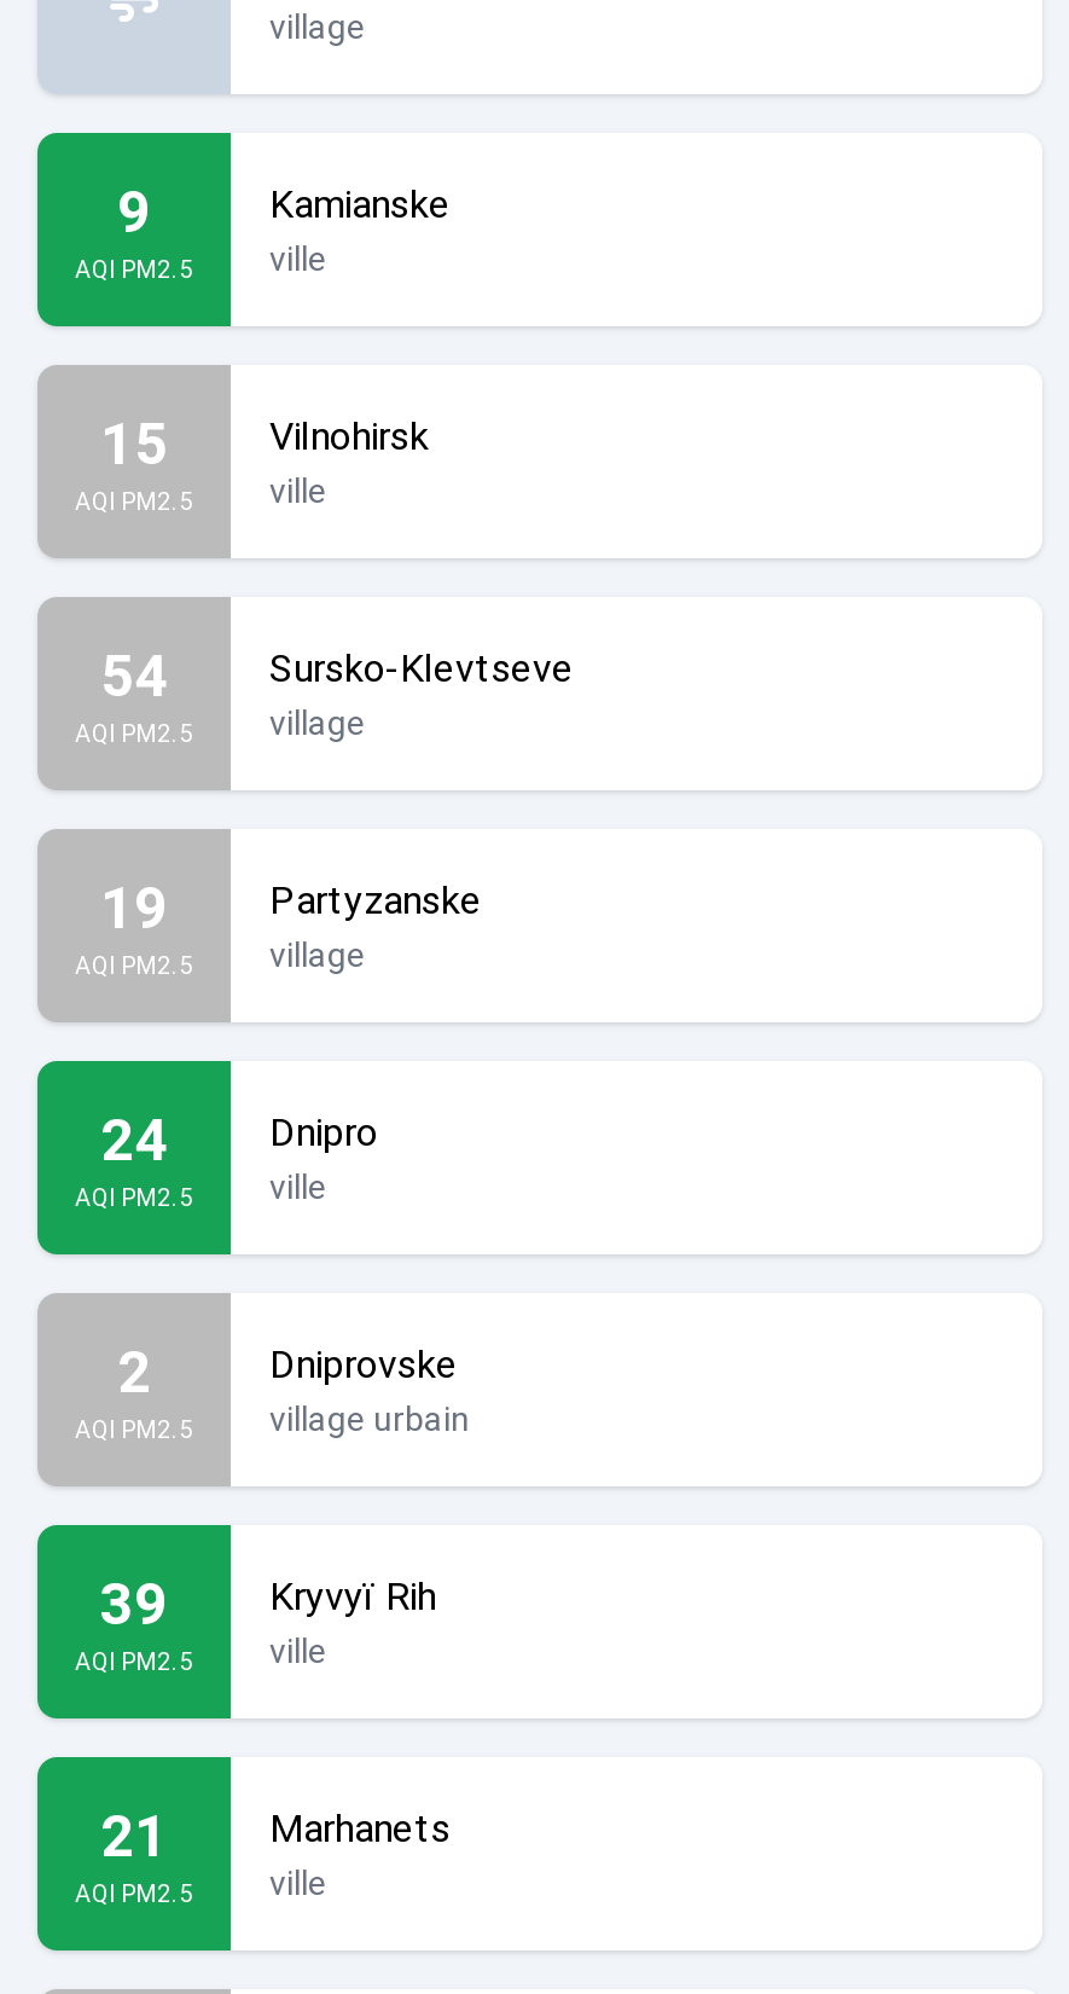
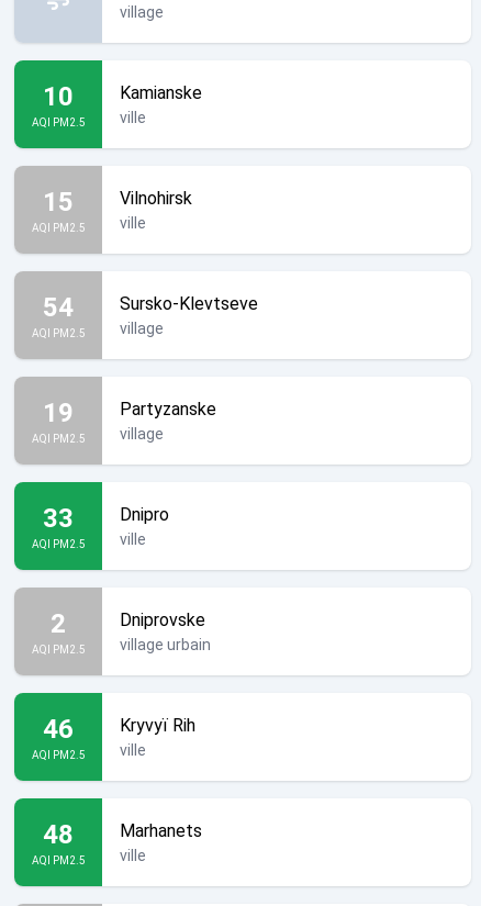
- 9
+ 10

- 24
+ 33

- 39
+ 46

- 21
+ 48
